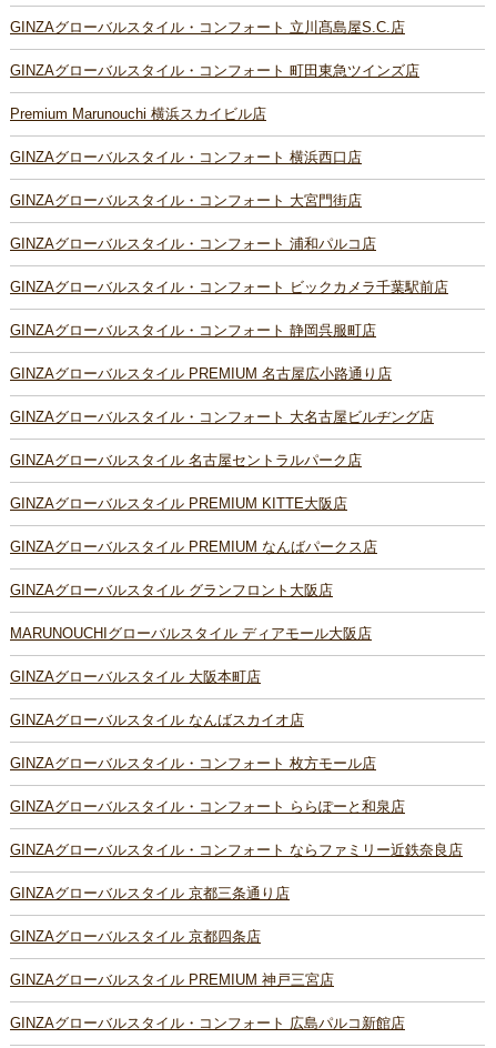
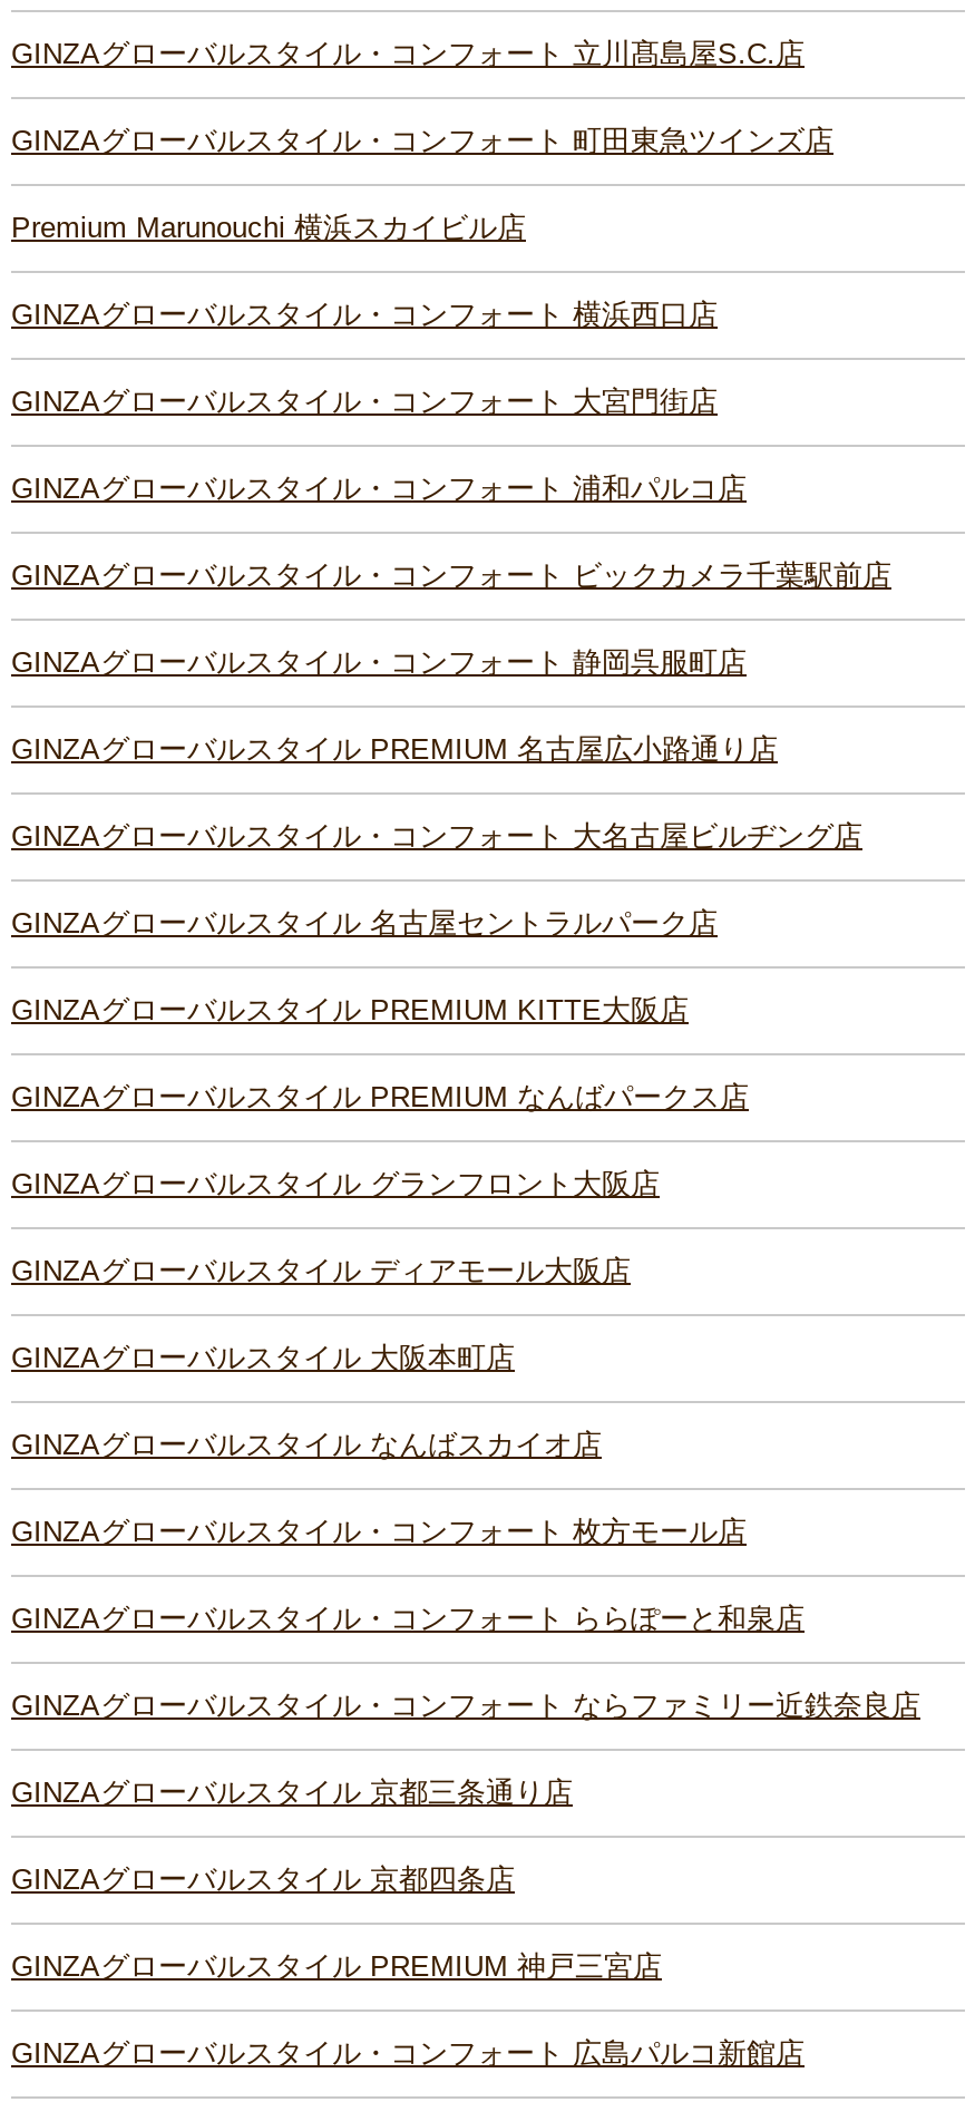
- MARUNOUCHIグローバルスタイル ディアモール大阪店
+ GINZAグローバルスタイル ディアモール大阪店
